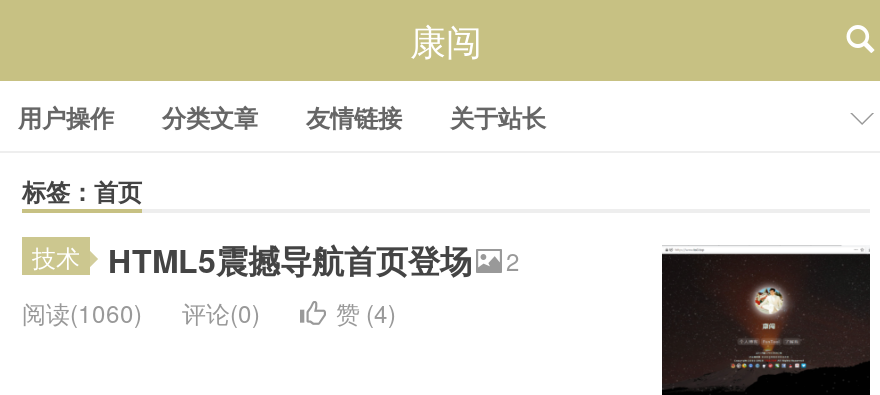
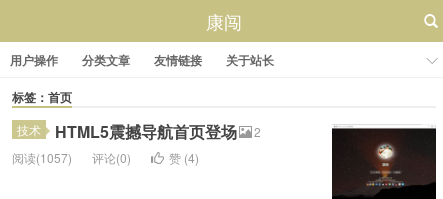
- 阅读(1060) 评论(0)
+ 阅读(1057) 评论(0)
